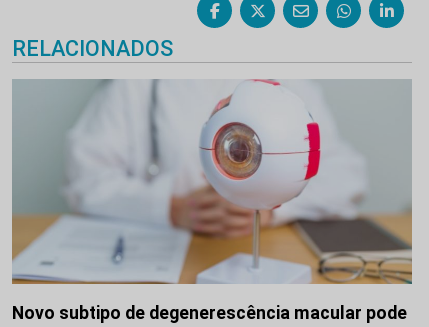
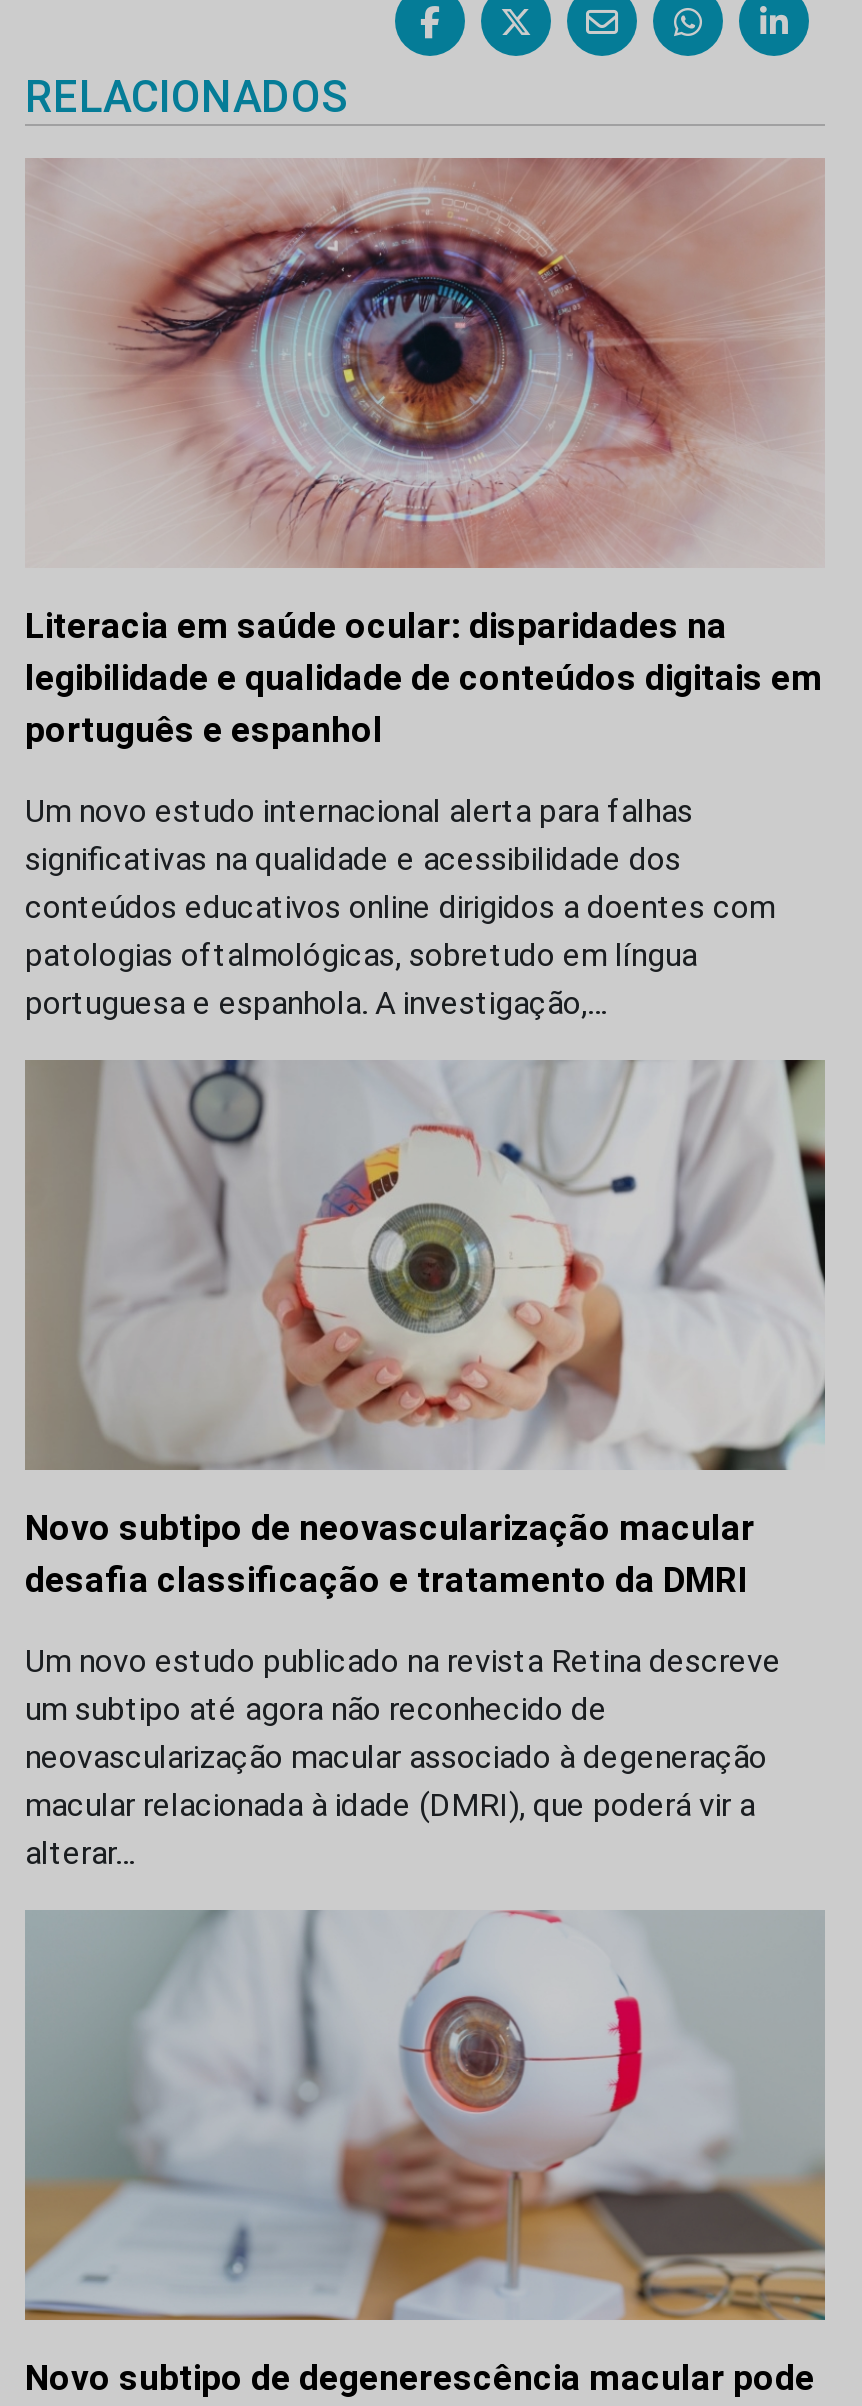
+ [image]
+ Novo subtipo de neovascularização macular
+ desafia classificação e tratamento da DMRI
+ Um novo estudo publicado na revista Retina descreve
+ um subtipo até agora não reconhecido de
+ neovascularização macular associado à degeneração
+ macular relacionada à idade (DMRI), que poderá vir a
+ alterar…

+ [image]
+ Literacia em saúde ocular: disparidades na
+ legibilidade e qualidade de conteúdos digitais em
+ português e espanhol
+ Um novo estudo internacional alerta para falhas
+ significativas na qualidade e acessibilidade dos
+ conteúdos educativos online dirigidos a doentes com
+ patologias oftalmológicas, sobretudo em língua
+ portuguesa e espanhola. A investigação,…
